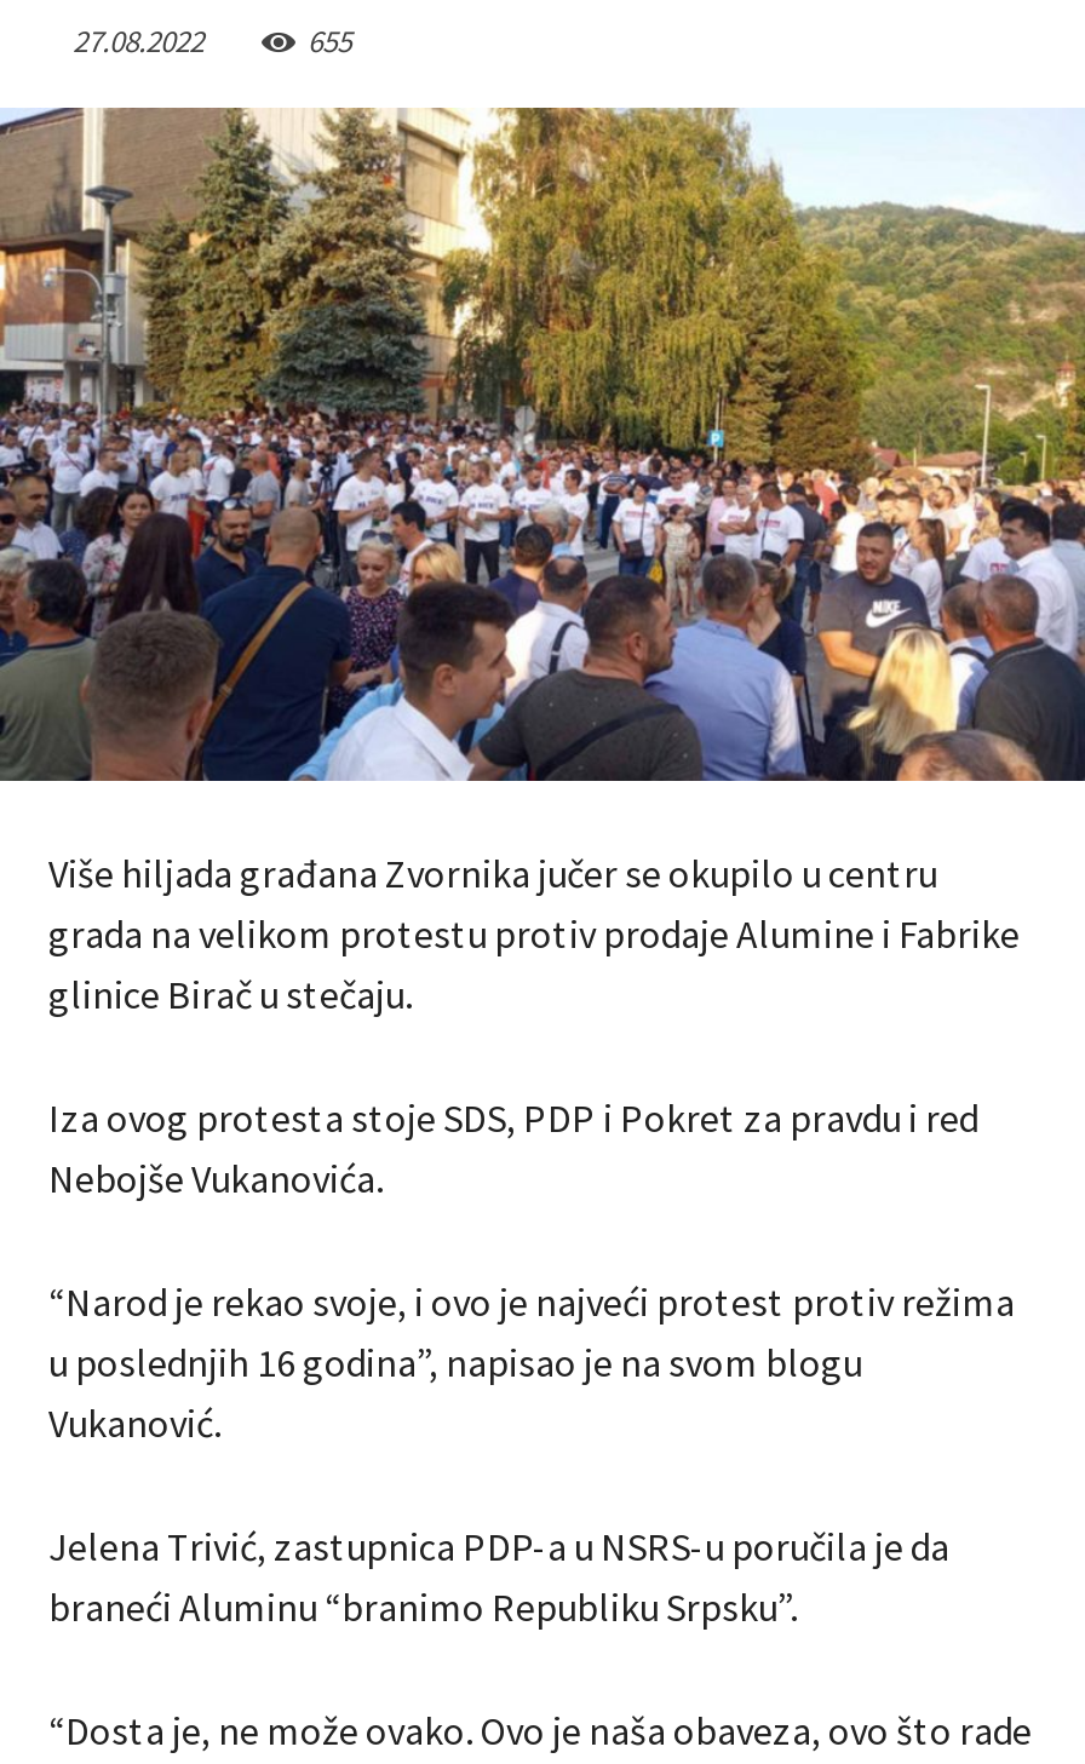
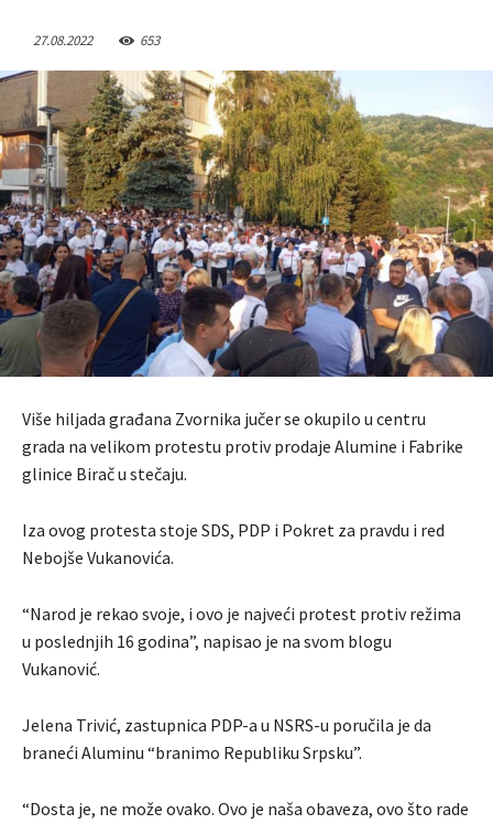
- 655
+ 653
